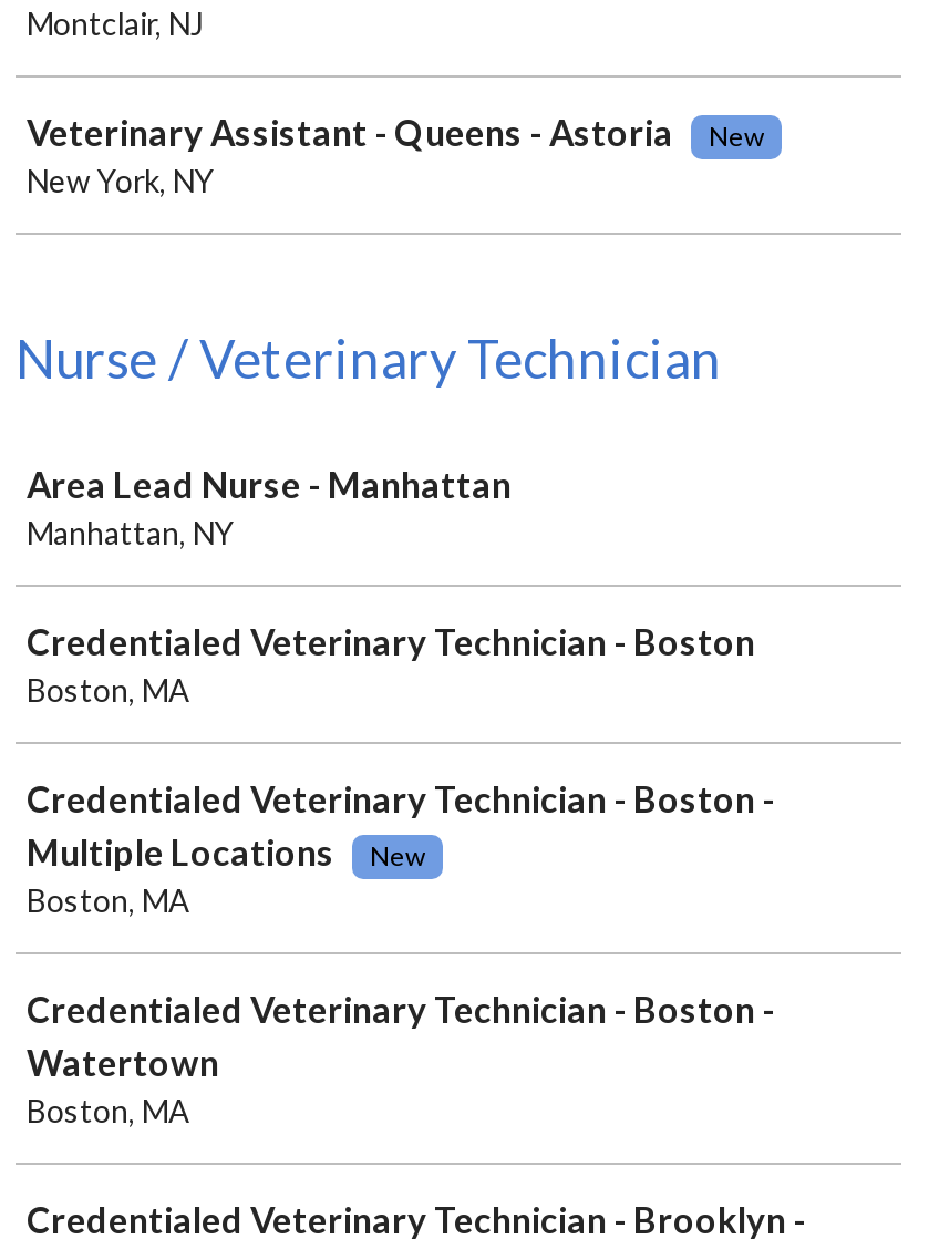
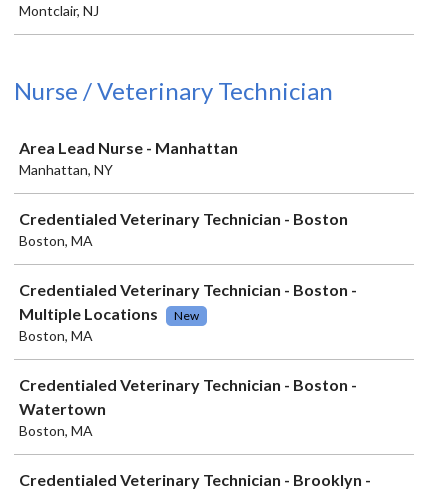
- Veterinary Assistant - Queens - Astoria
- New
- New York, NY
